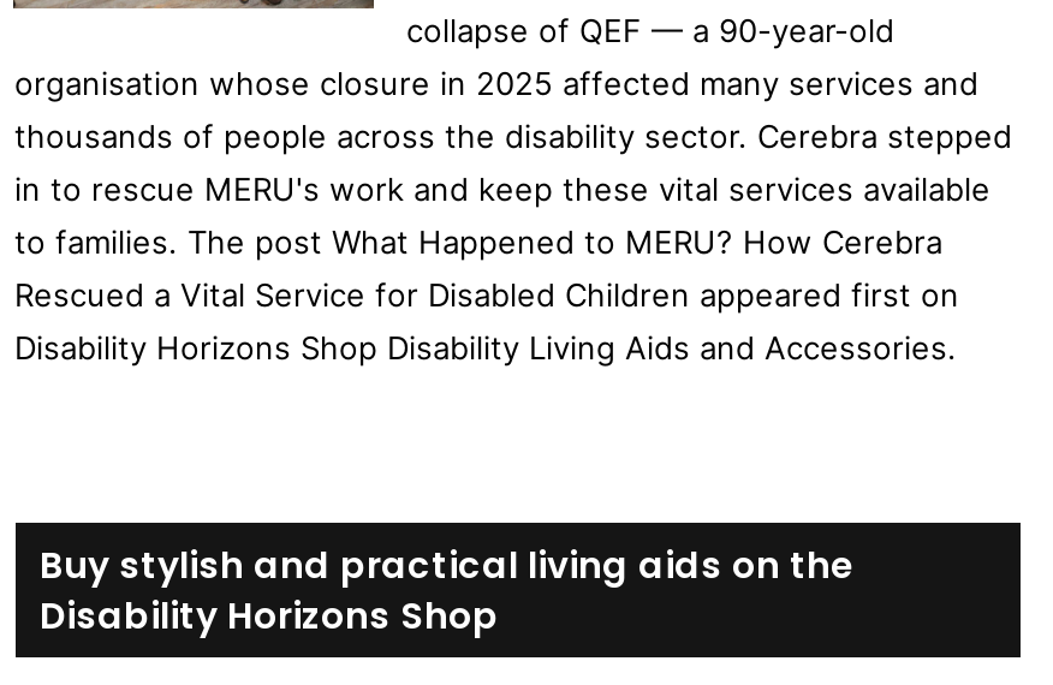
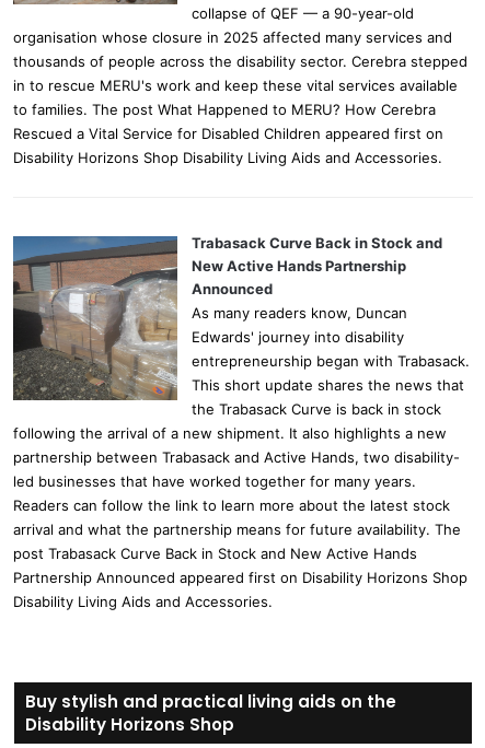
+ [image]
+ Trabasack Curve Back in Stock and
+ New Active Hands Partnership
+ Announced
+ As many readers know, Duncan
+ Edwards' journey into disability
+ entrepreneurship began with Trabasack.
+ This short update shares the news that
+ the Trabasack Curve is back in stock
+ following the arrival of a new shipment. It also highlights a new
+ partnership between Trabasack and Active Hands, two disability-
+ led businesses that have worked together for many years.
+ Readers can follow the link to learn more about the latest stock
+ arrival and what the partnership means for future availability. The
+ post Trabasack Curve Back in Stock and New Active Hands
+ Partnership Announced appeared first on Disability Horizons Shop
+ Disability Living Aids and Accessories.
